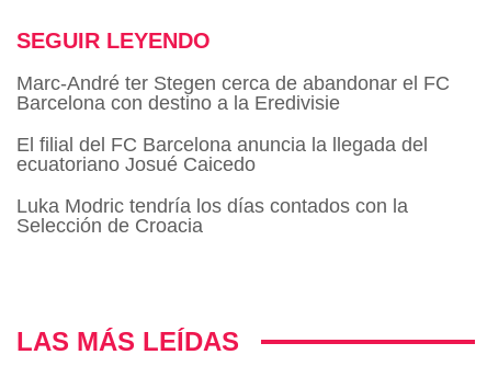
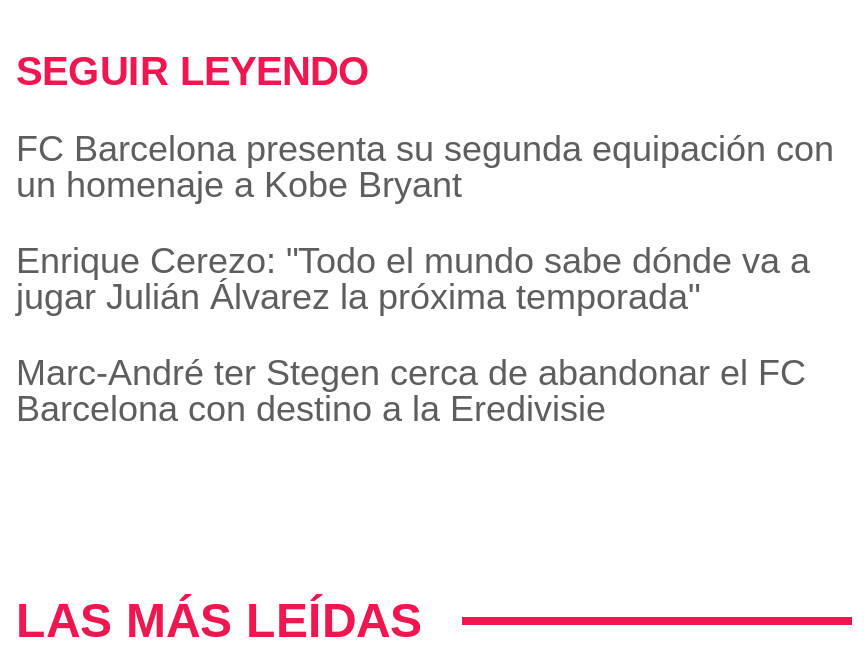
+ FC Barcelona presenta su segunda equipación con
+ un homenaje a Kobe Bryant
+ Enrique Cerezo: "Todo el mundo sabe dónde va a
+ jugar Julián Álvarez la próxima temporada"

moved down: Marc-André ter Stegen cerca de abandonar el FC | Barcelona con destino a la Eredivisie

- El filial del FC Barcelona anuncia la llegada del
- ecuatoriano Josué Caicedo
- Luka Modric tendría los días contados con la
- Selección de Croacia
